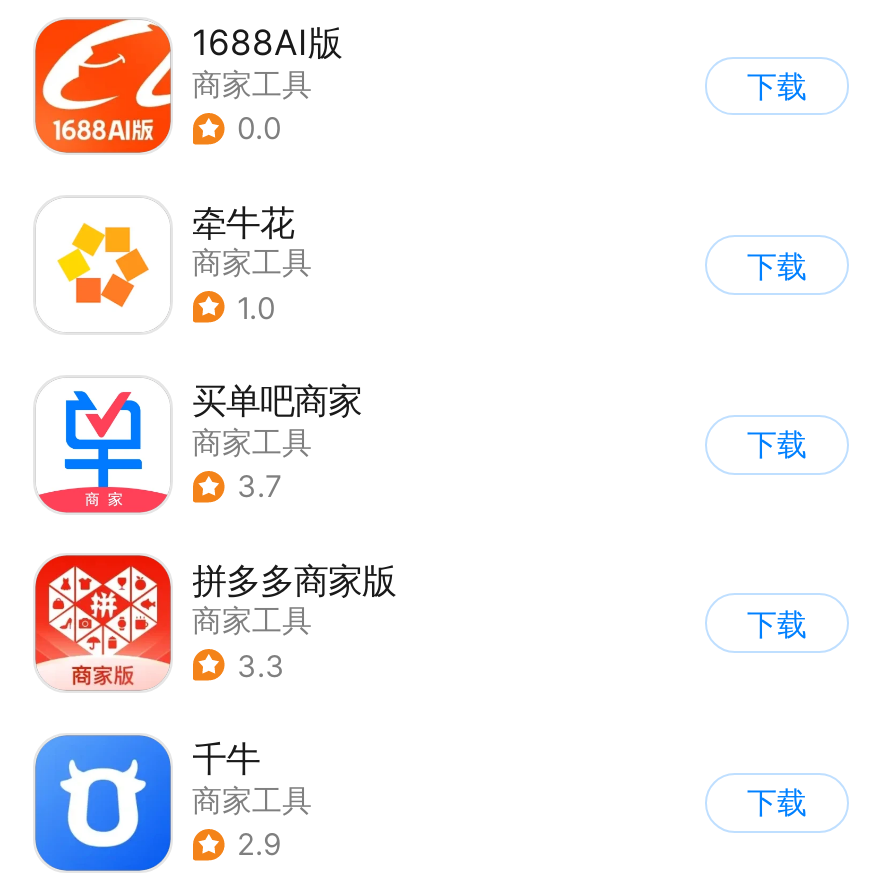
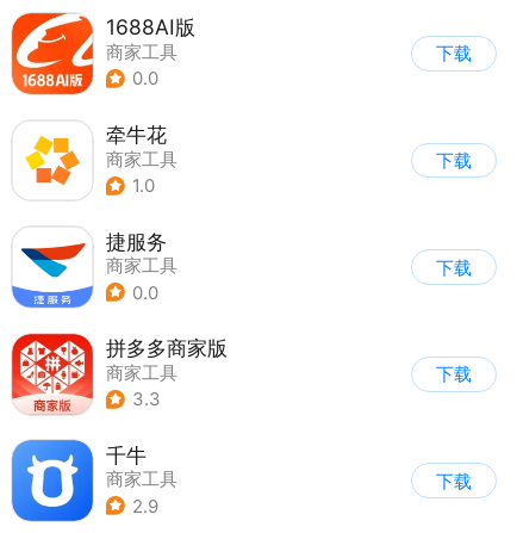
- [image]
- 买单吧商家
+ [image]
+ 捷服务

- 3.7
+ 0.0
